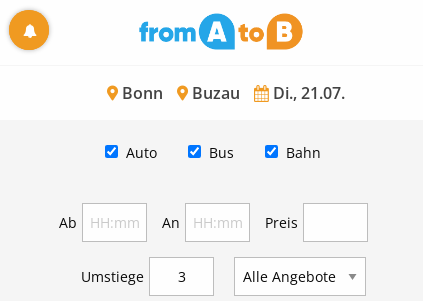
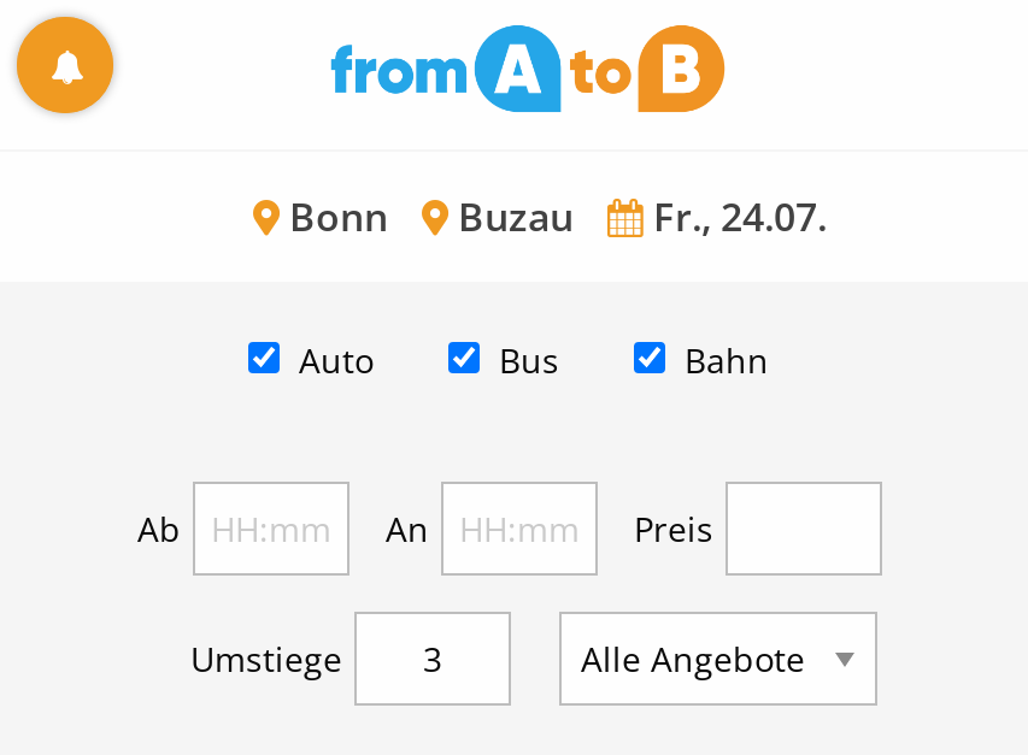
- Bonn Buzau Di., 21.07.
+ Bonn Buzau Fr., 24.07.
